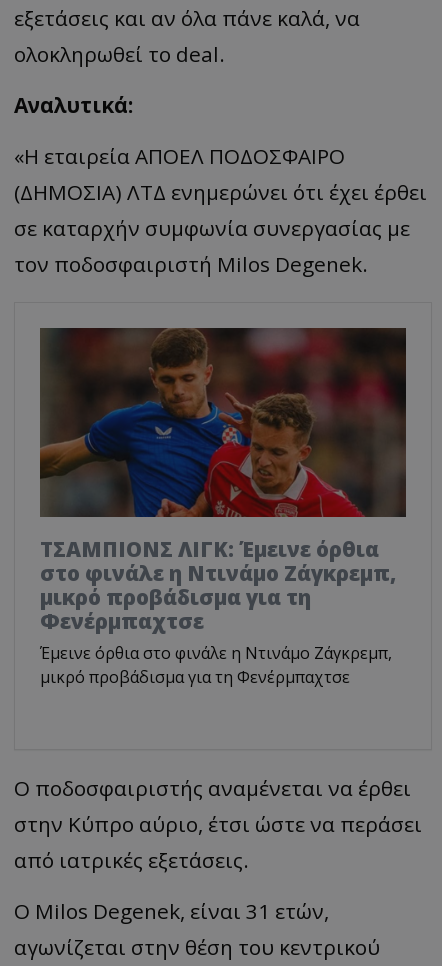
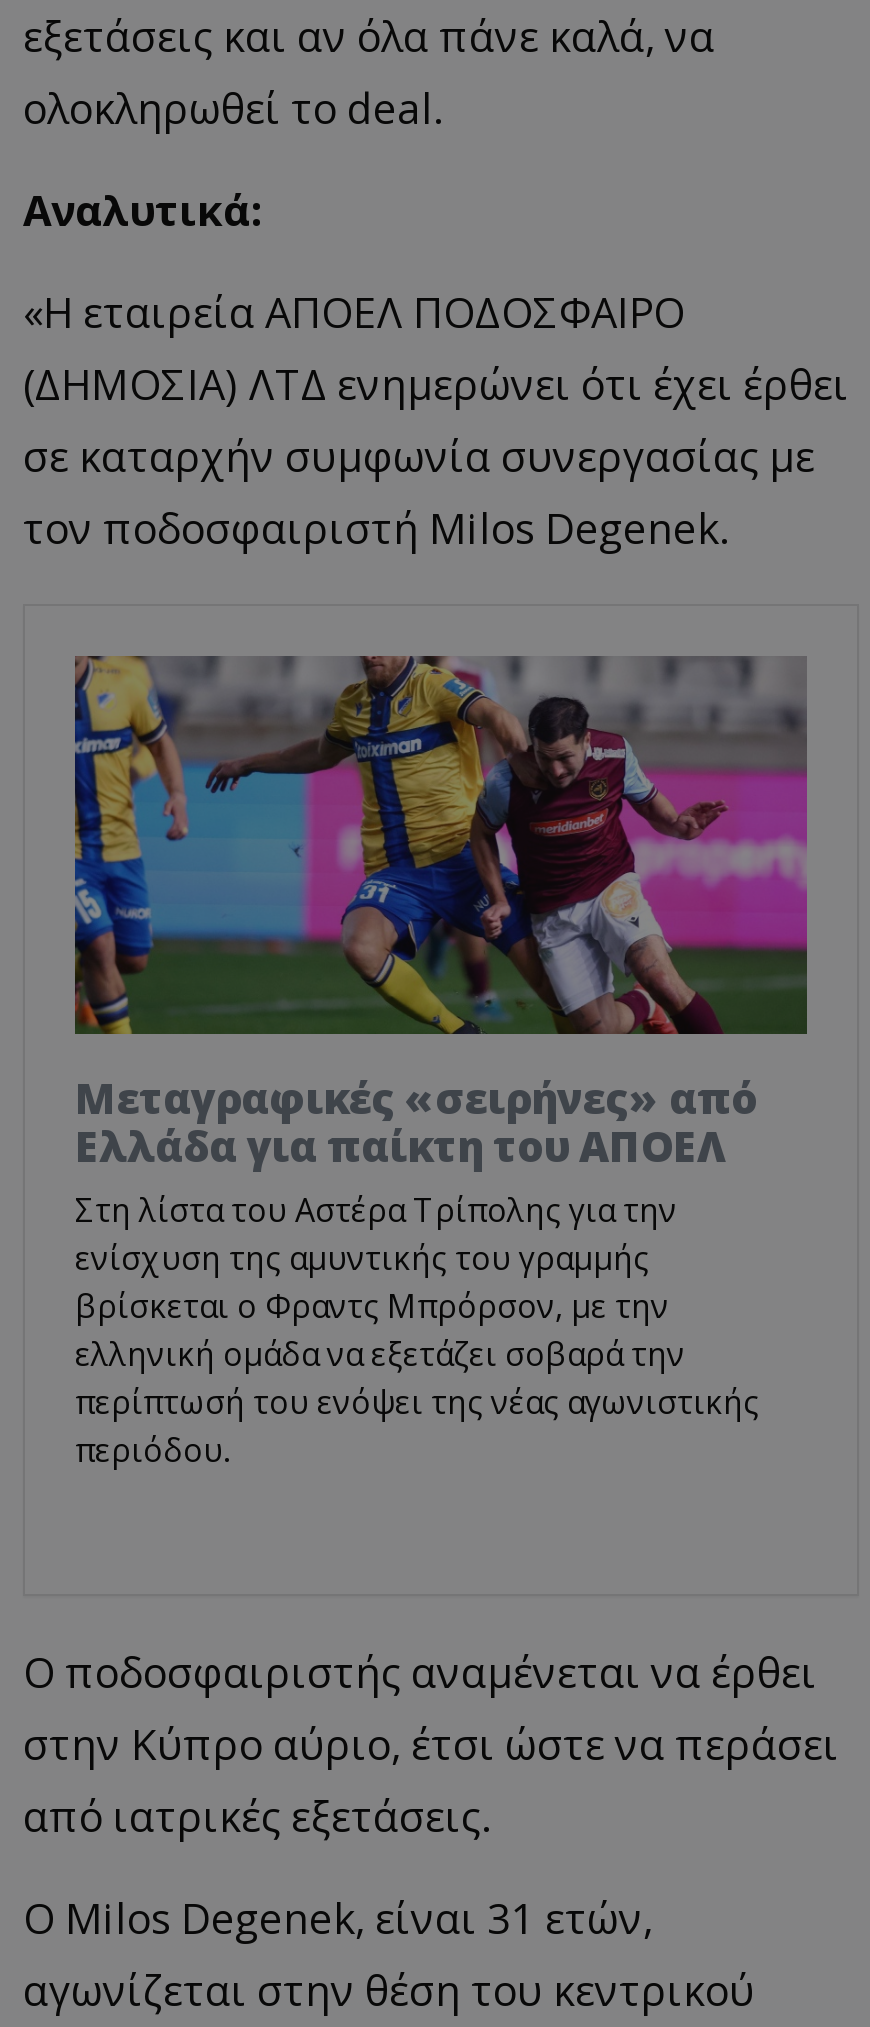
- [image]
- TΣΑΜΠΙΟΝΣ ΛΙΓΚ: Έμεινε όρθια
- στο φινάλε η Ντινάμο Ζάγκρεμπ,
- μικρό προβάδισμα για τη
- Φενέρμπαχτσε
- Έμεινε όρθια στο φινάλε η Ντινάμο Ζάγκρεμπ,
- μικρό προβάδισμα για τη Φενέρμπαχτσε
+ [image]
+ Μεταγραφικές «σειρήνες» από
+ Ελλάδα για παίκτη του ΑΠΟΕΛ
+ Στη λίστα του Αστέρα Τρίπολης για την
+ ενίσχυση της αμυντικής του γραμμής
+ βρίσκεται ο Φραντς Μπρόρσον, με την
+ ελληνική ομάδα να εξετάζει σοβαρά την
+ περίπτωσή του ενόψει της νέας αγωνιστικής
+ περιόδου.
